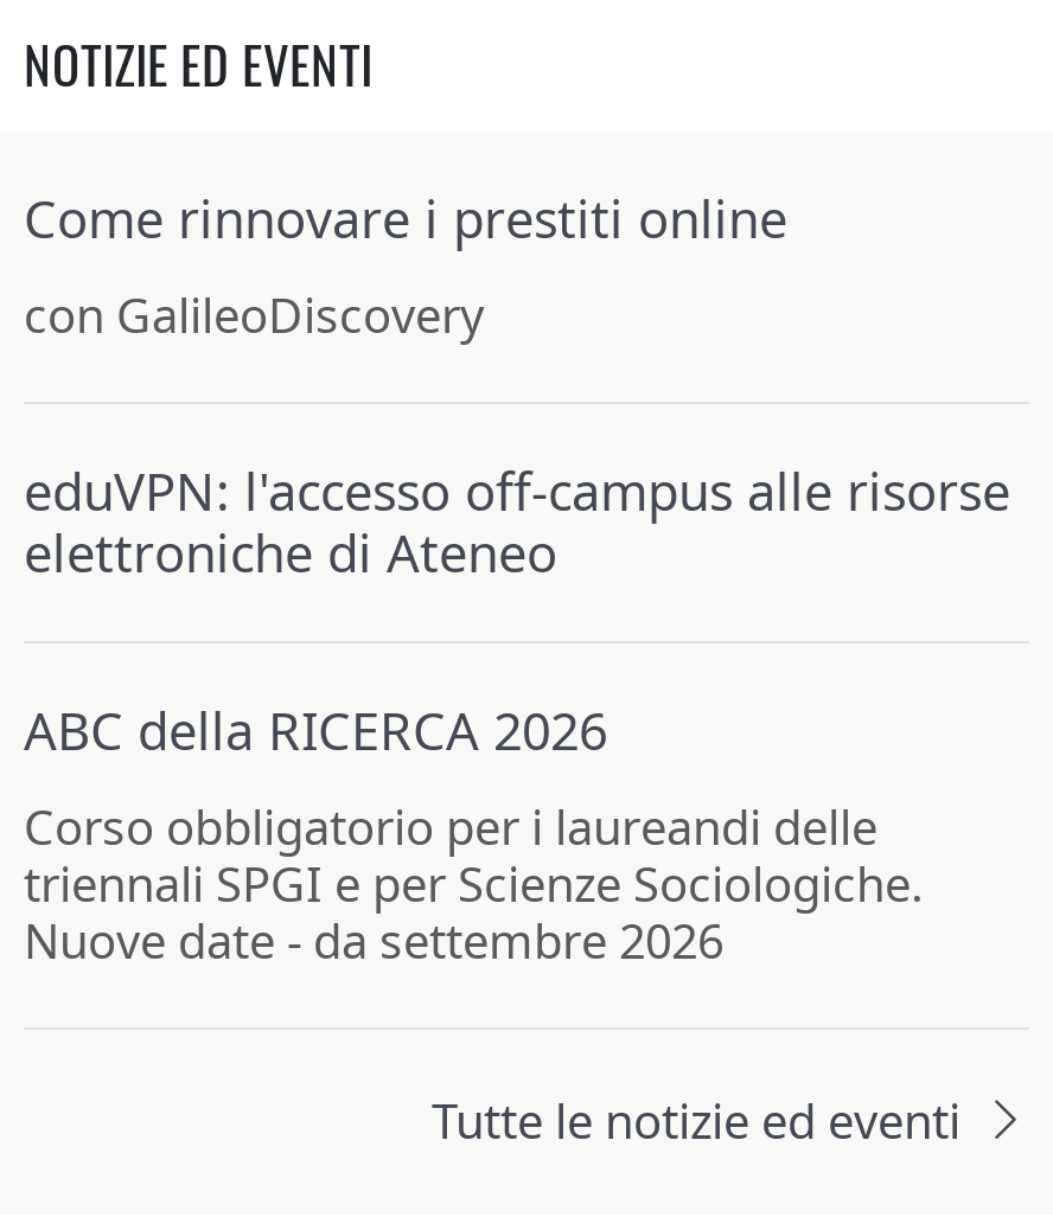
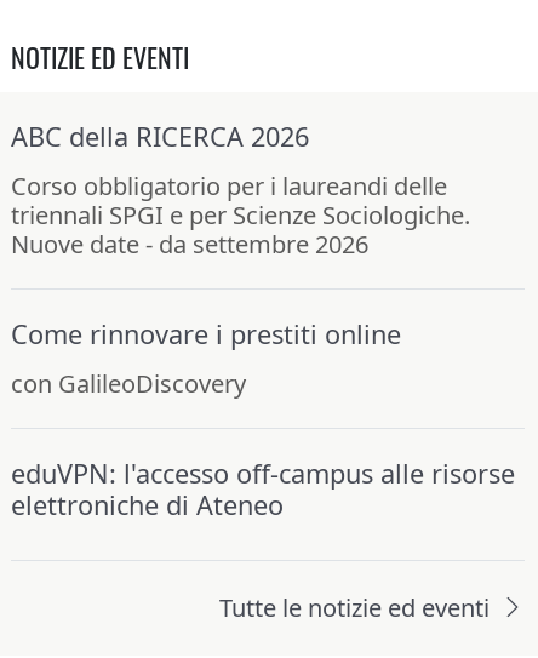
moved down: Come rinnovare i prestiti online | con GalileoDiscovery | eduVPN: l'accesso off-campus alle risorse | elettroniche di Ateneo

moved up: ABC della RICERCA 2026 | Corso obbligatorio per i laureandi delle | triennali SPGI e per Scienze Sociologiche. | Nuove date - da settembre 2026
